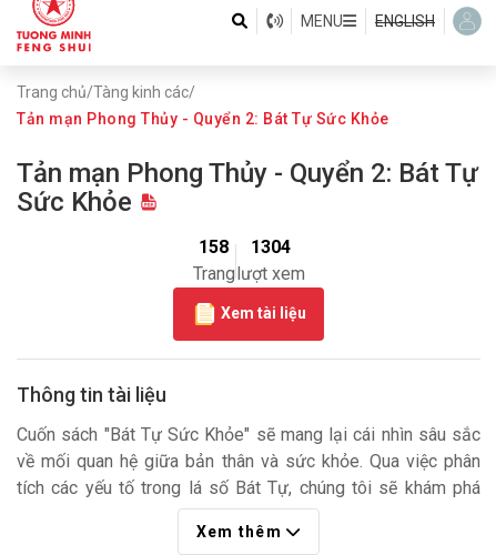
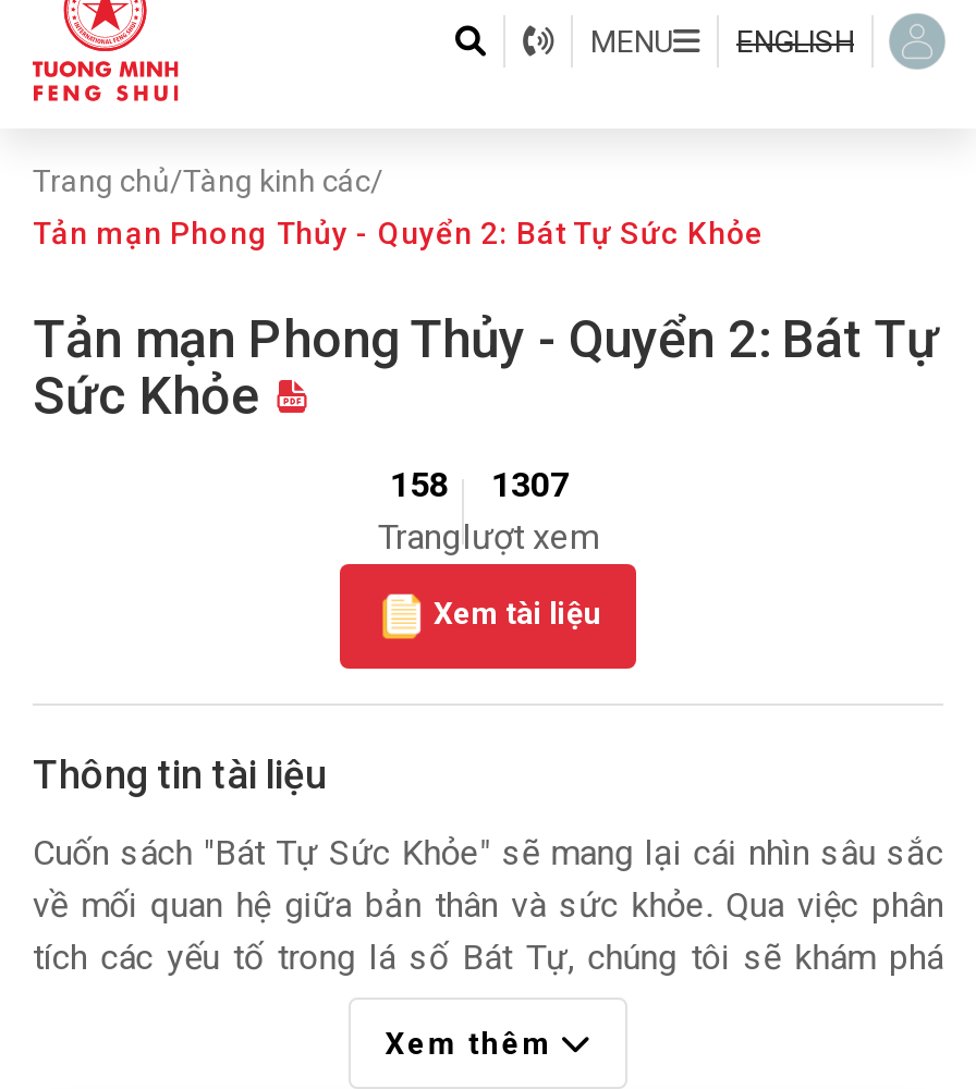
- 158 1304
+ 158 1307
